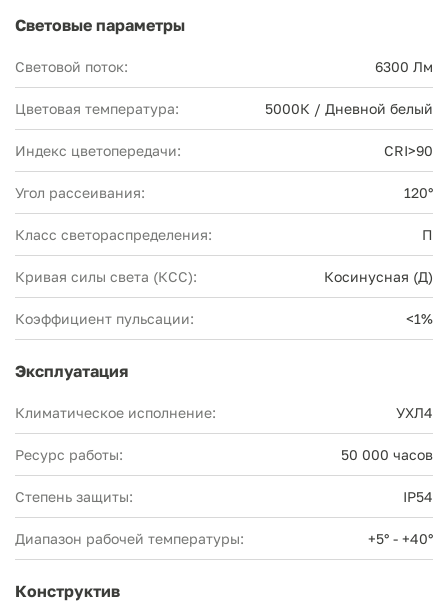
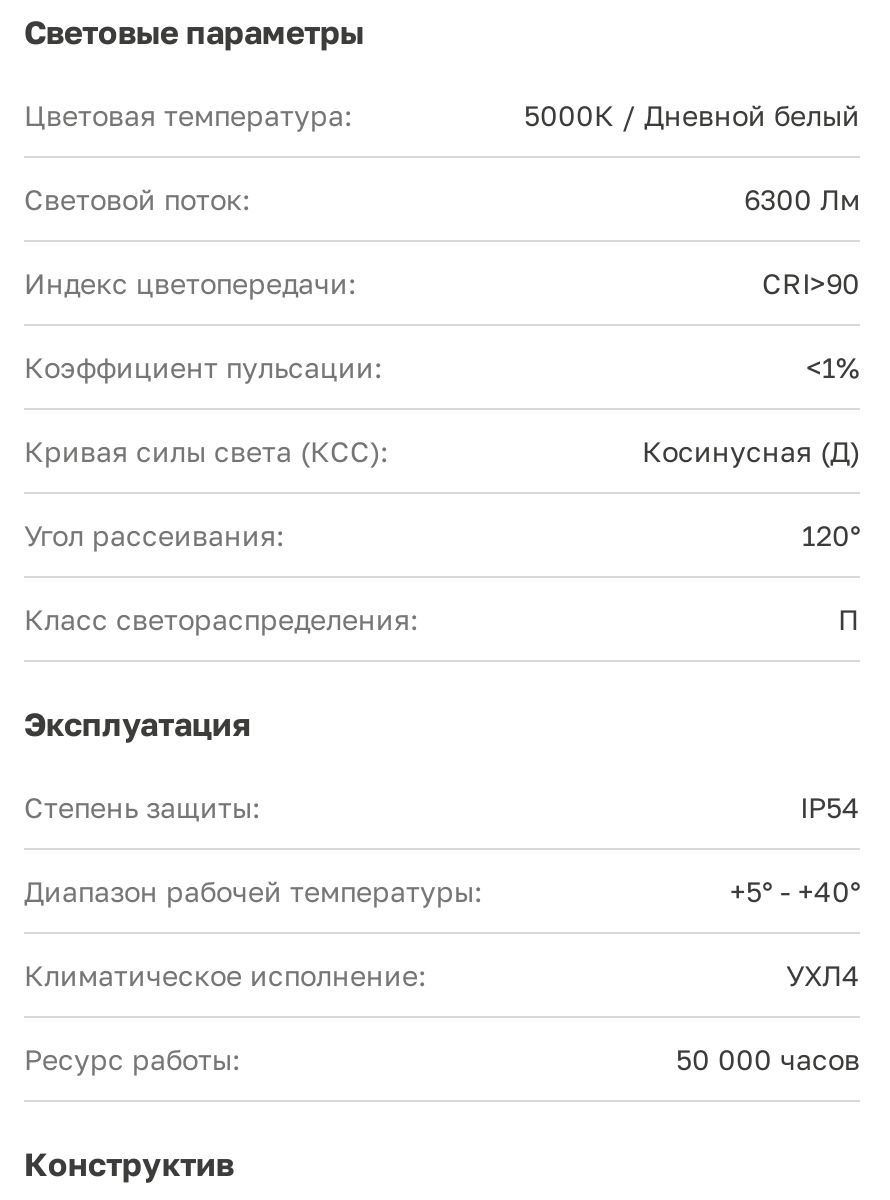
moved down: Световой поток: | 6300 Лм

moved up: Цветовая температура: | 5000К / Дневной белый

moved down: Угол рассеивания: | 120° | Класс светораспределения: | П

moved up: Кривая силы света (КСС): | Косинусная (Д) | Коэффициент пульсации: | <1%

moved down: Климатическое исполнение: | УХЛ4 | Ресурс работы: | 50 000 часов

moved up: Степень защиты: | IP54 | Диапазон рабочей температуры: | +5° - +40°
